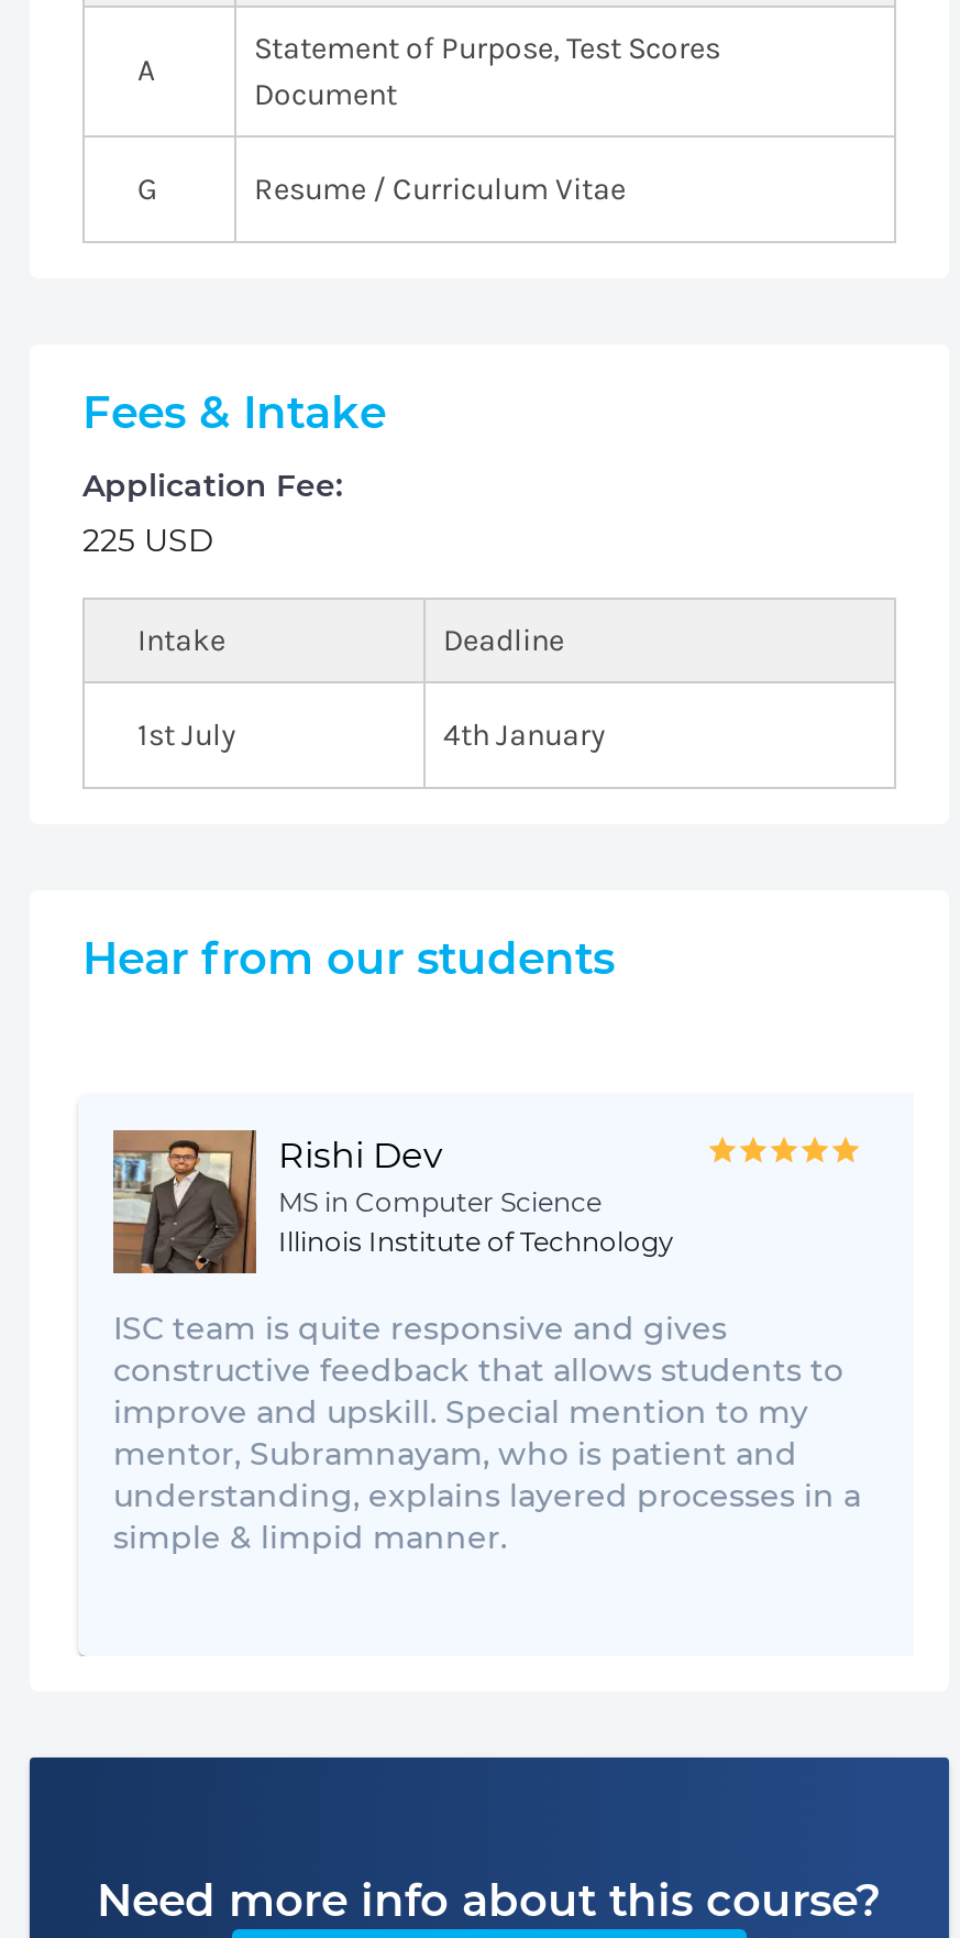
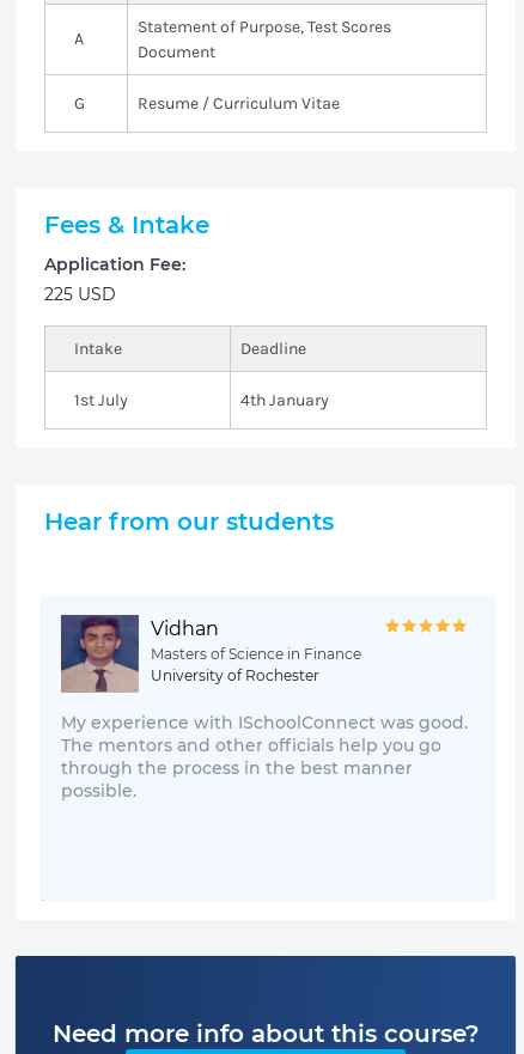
- [image]
- Rishi Dev
- MS in Computer Science
- Illinois Institute of Technology
+ [image]
+ Vidhan
+ Masters of Science in Finance
+ University of Rochester

- ISC team is quite responsive and gives
- constructive feedback that allows students to
- improve and upskill. Special mention to my
- mentor, Subramnayam, who is patient and
- understanding, explains layered processes in a
- simple & limpid manner.
+ My experience with ISchoolConnect was good.
+ The mentors and other officials help you go
+ through the process in the best manner
+ possible.
